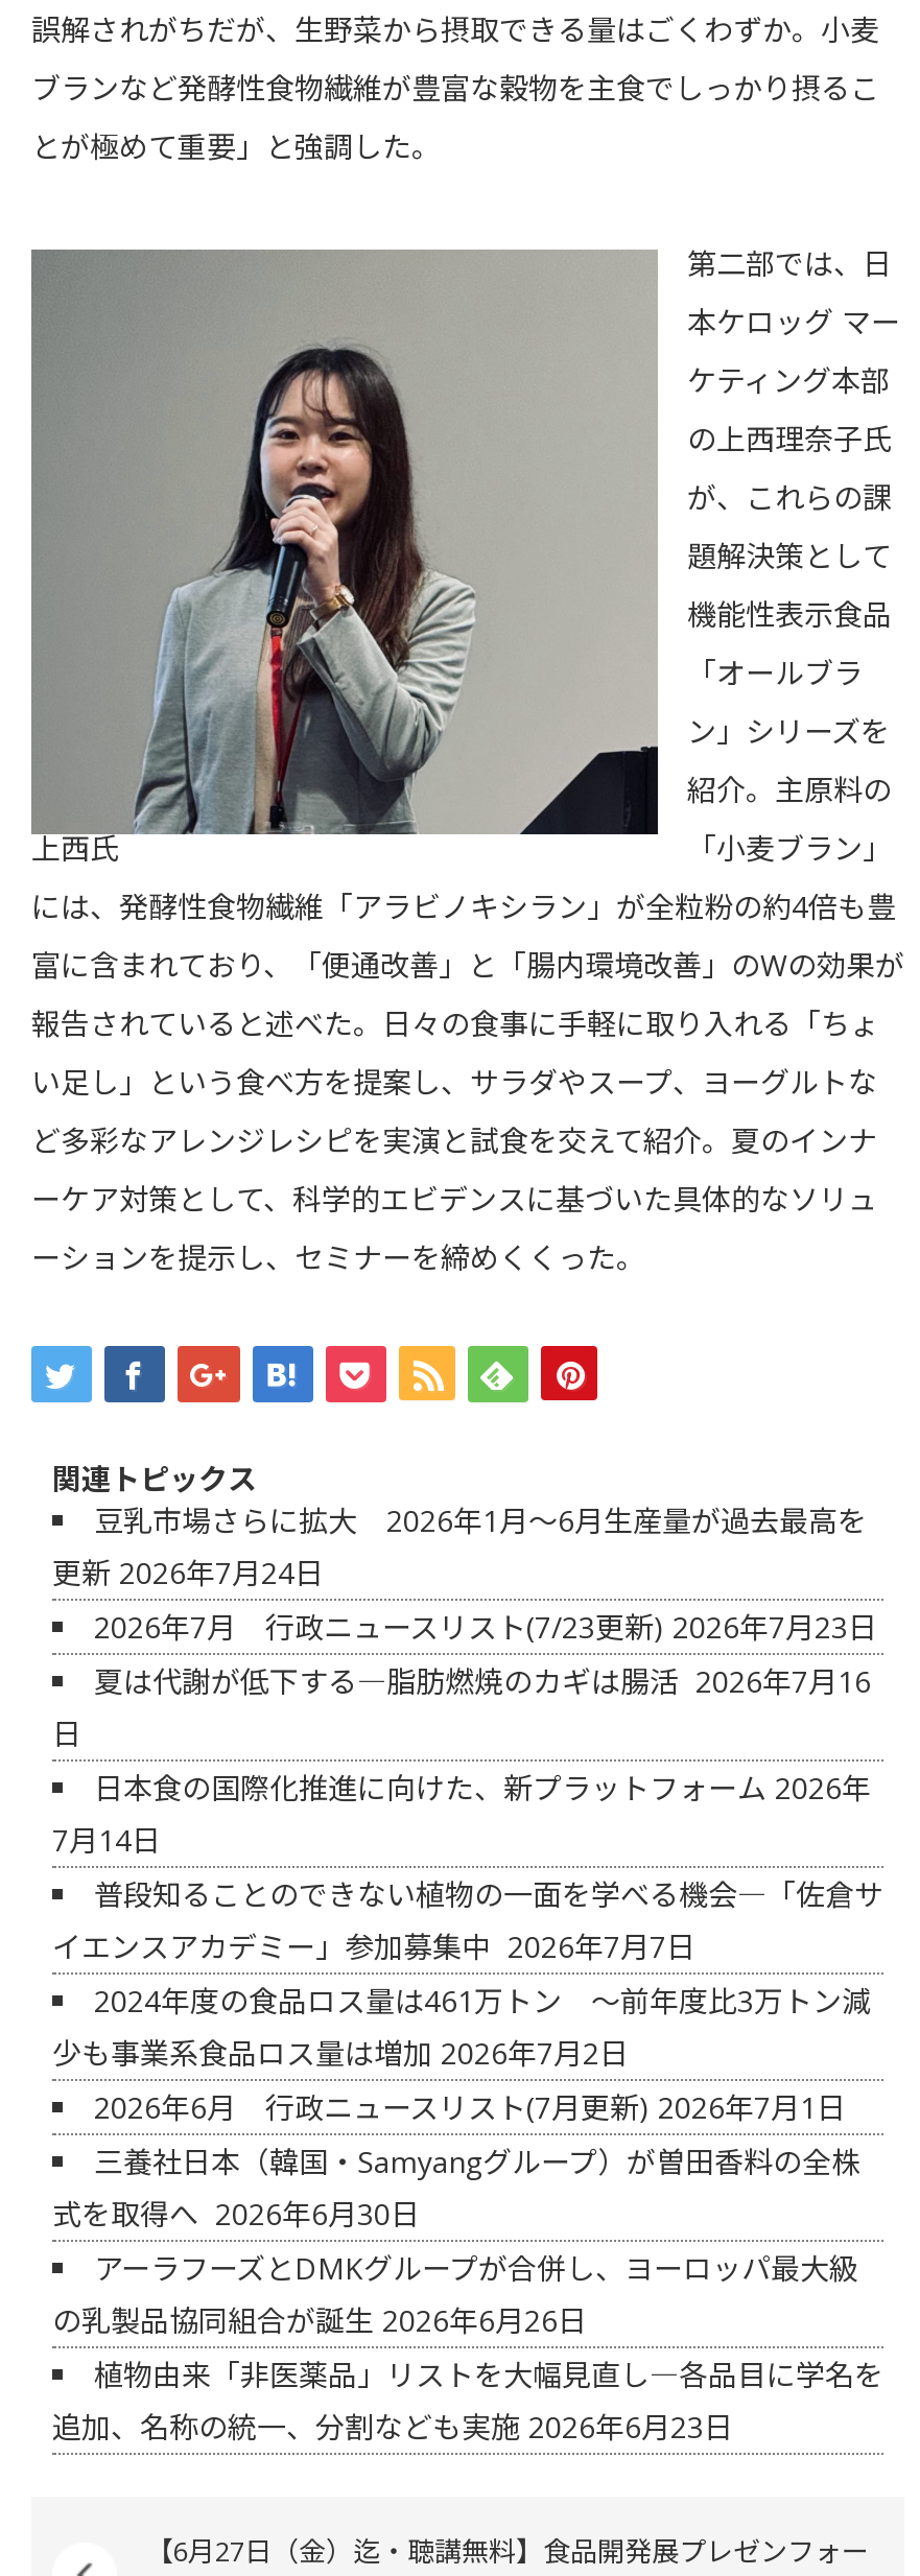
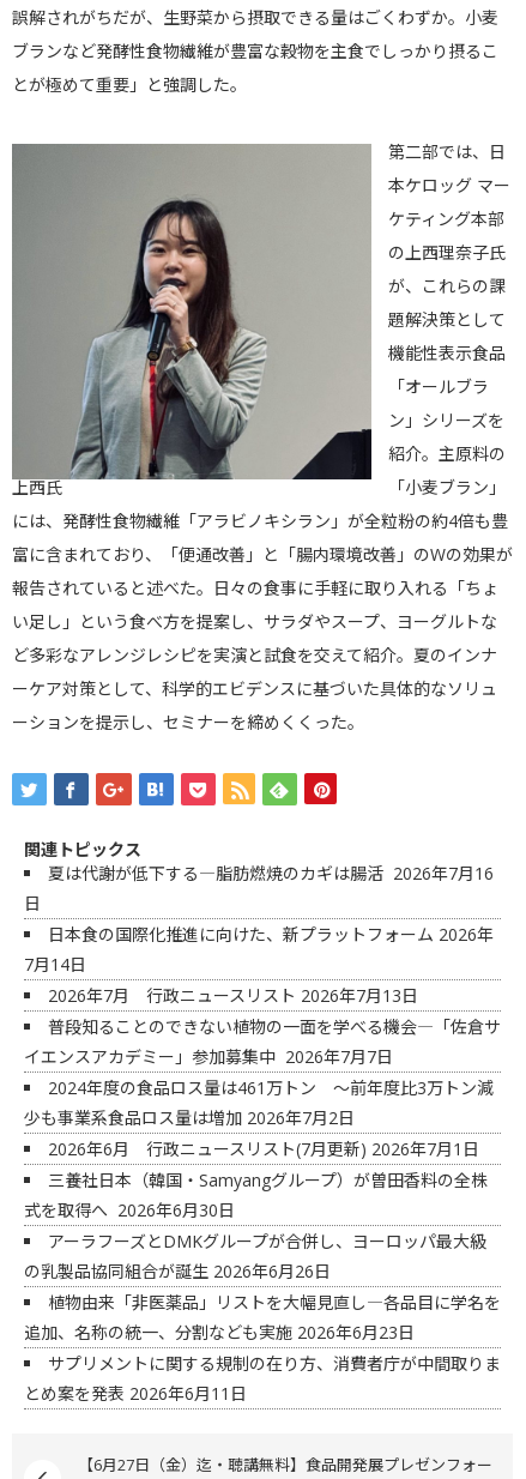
- 豆乳市場さらに拡大 2026年1月～6月生産量が過去最高を
- 更新2026年7月24日
- 2026年7月 行政ニュースリスト(7/23更新) 2026年7月23日

moved up: 夏は代謝が低下する―脂肪燃焼のカギは腸活2026年7月16 | 日 | 日本食の国際化推進に向けた、新プラットフォーム2026年 | 7月14日

+ 2026年7月 行政ニュースリスト2026年7月13日

moved up: 普段知ることのできない植物の一面を学べる機会―「佐倉サ | イエンスアカデミー」参加募集中2026年7月7日 | 2024年度の食品ロス量は461万トン ～前年度比3万トン減 | ... | 植物由来「非医薬品」リストを大幅見直し―各品目に学名を | 追加、名称の統一、分割なども実施2026年6月23日

+ サプリメントに関する規制の在り方、消費者庁が中間取りま
+ とめ案を発表2026年6月11日
